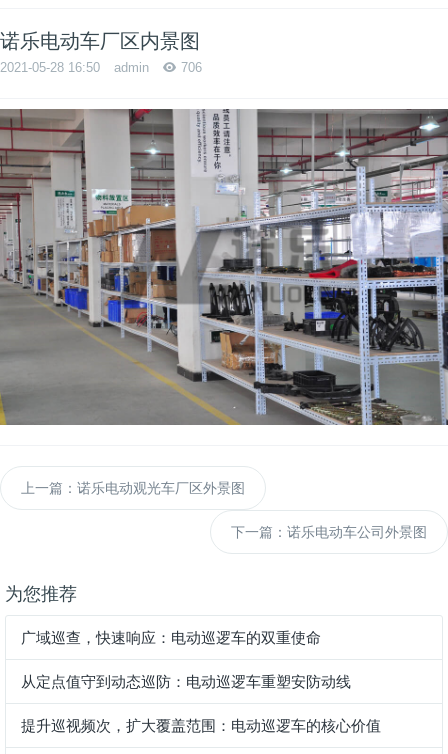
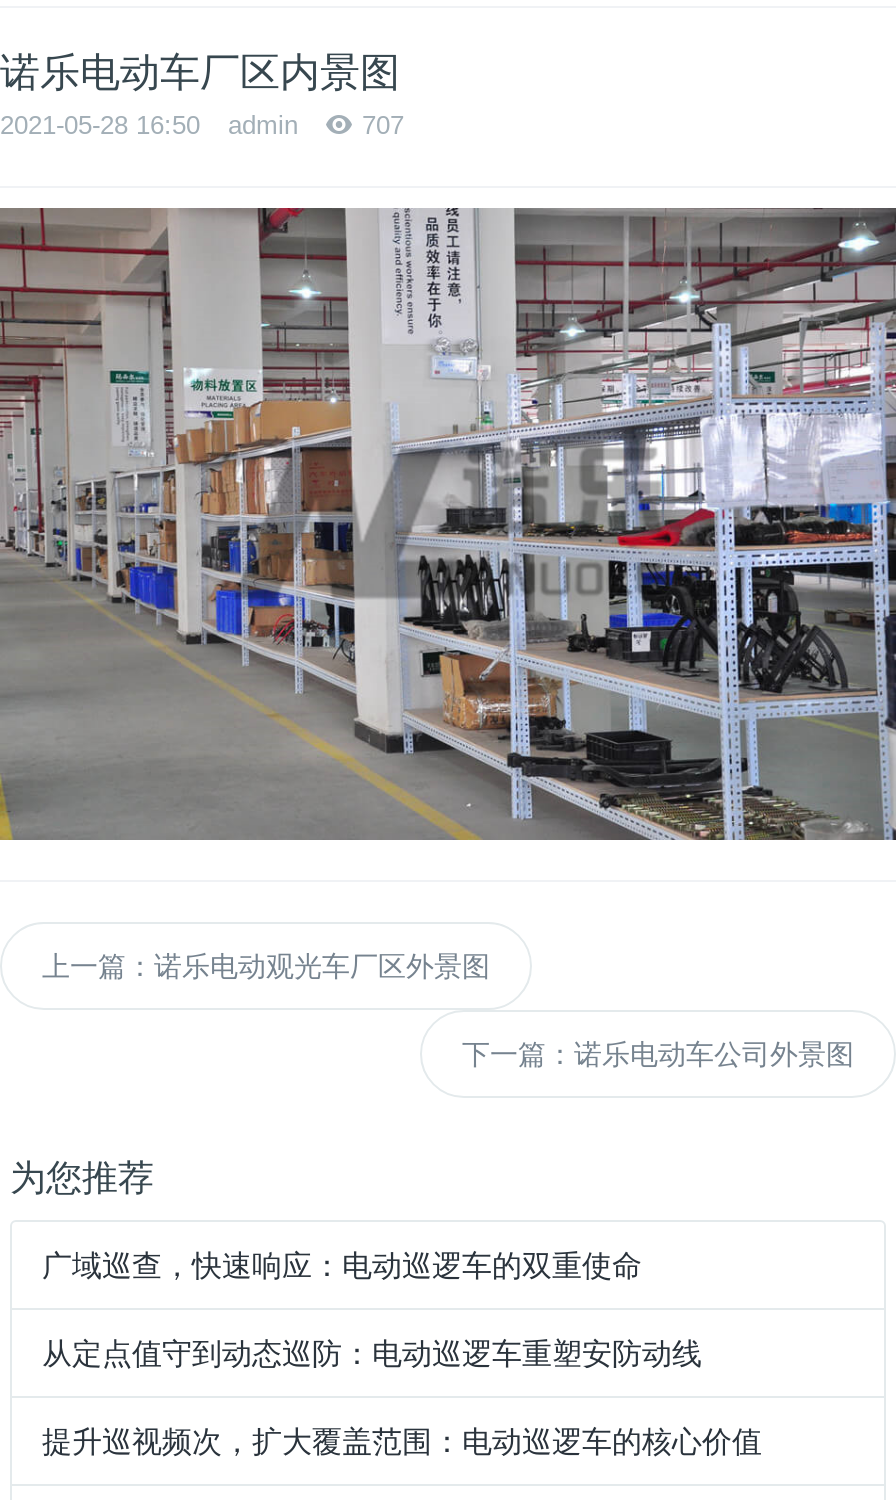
- 2021-05-28 16:50 admin 706
+ 2021-05-28 16:50 admin 707
